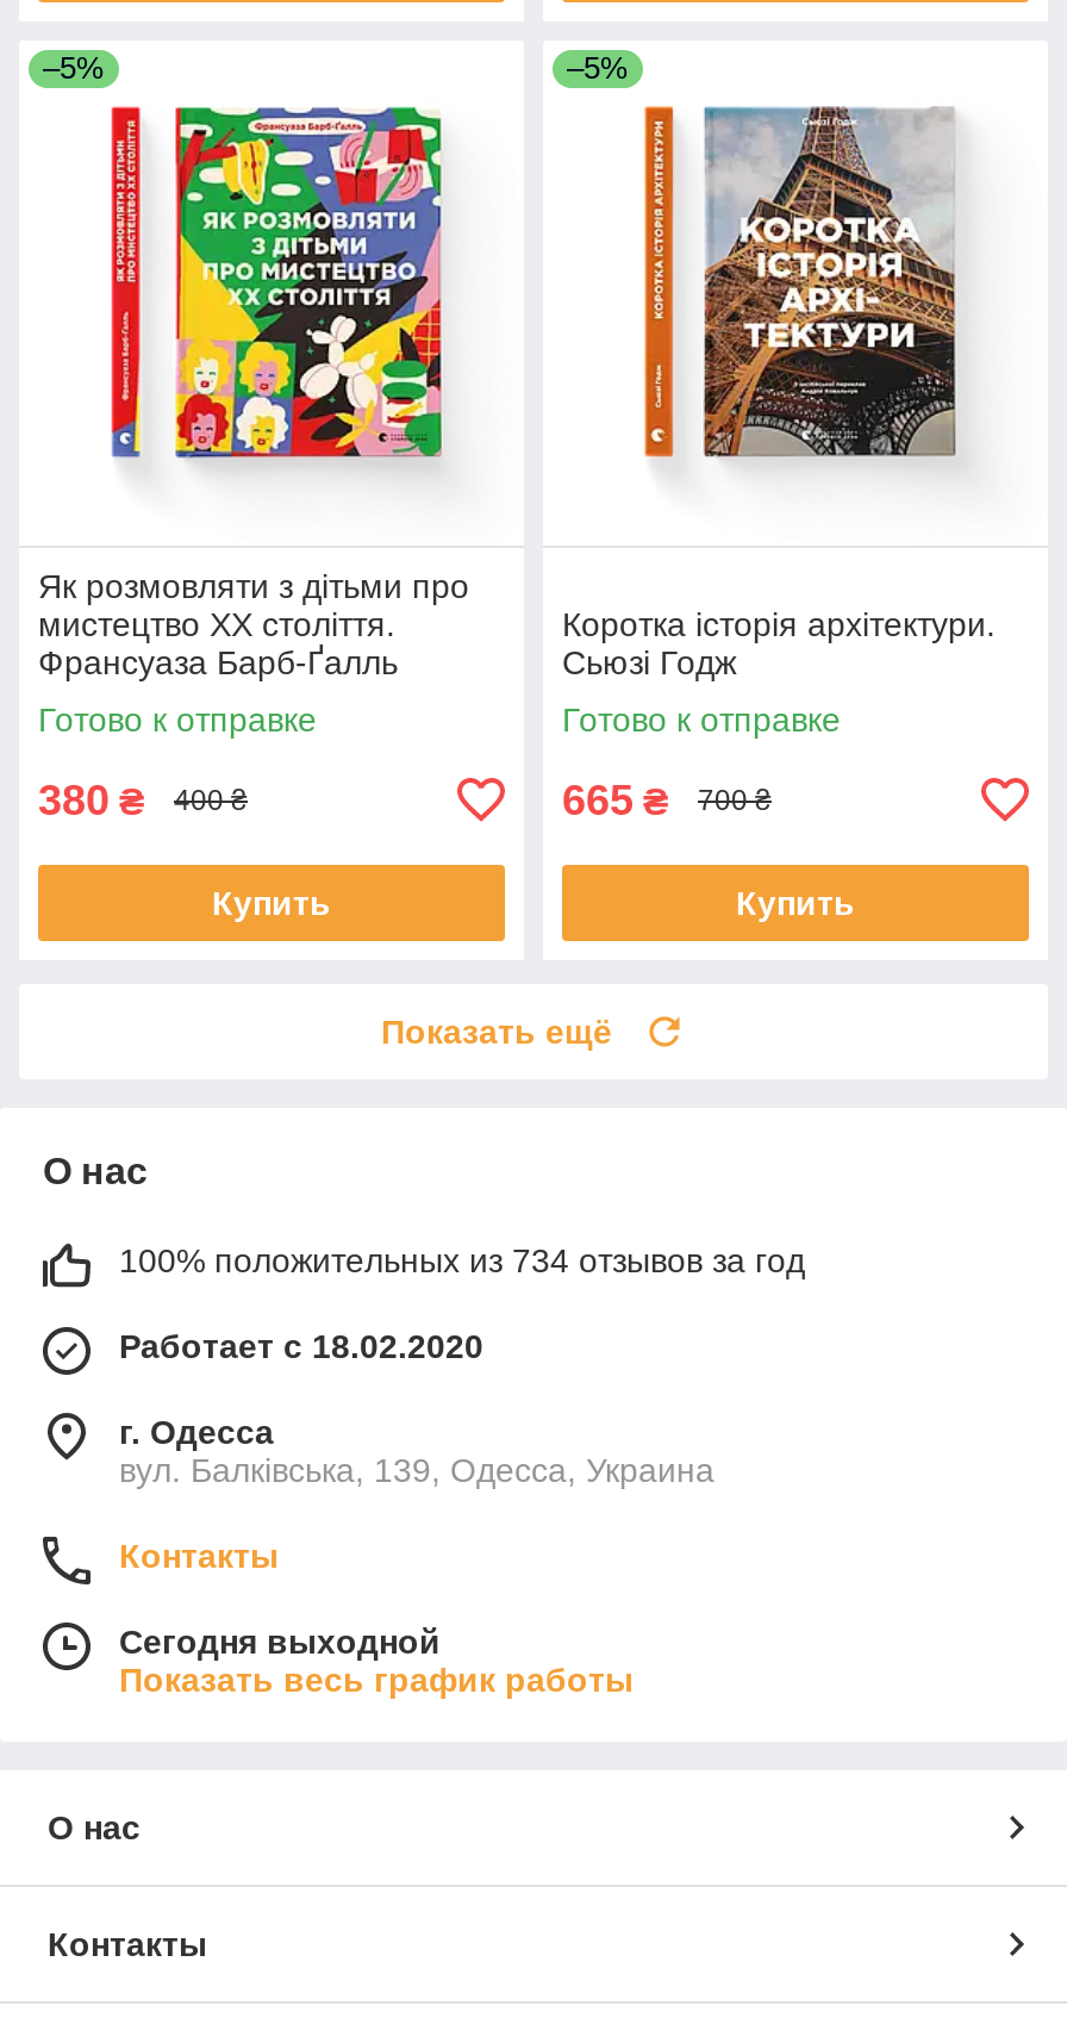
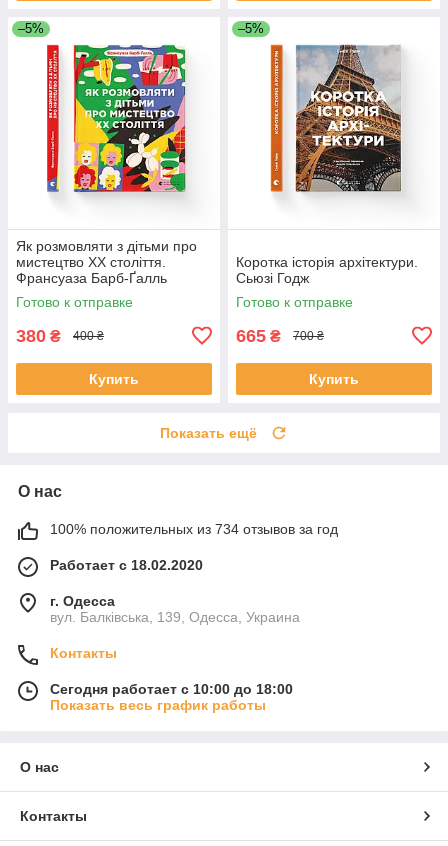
- Сегодня выходной
+ Сегодня работает с 10:00 до 18:00
